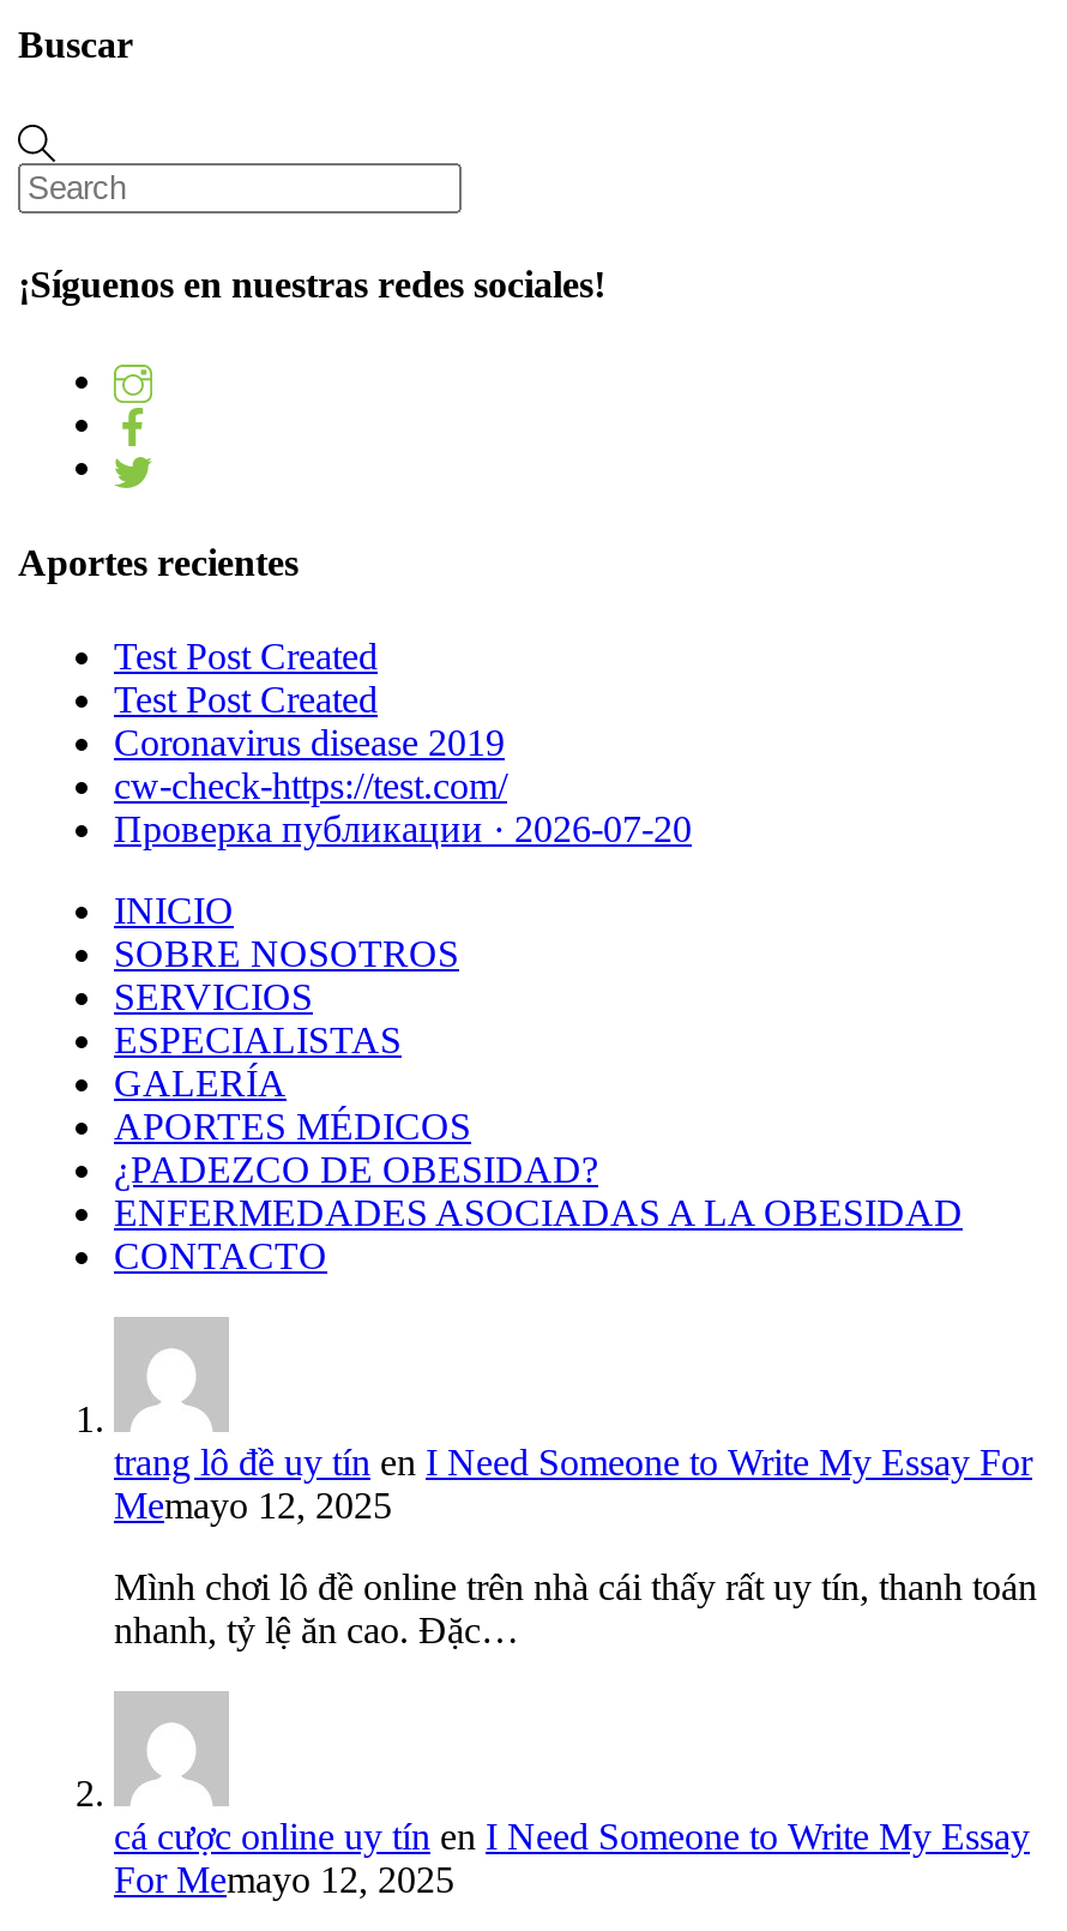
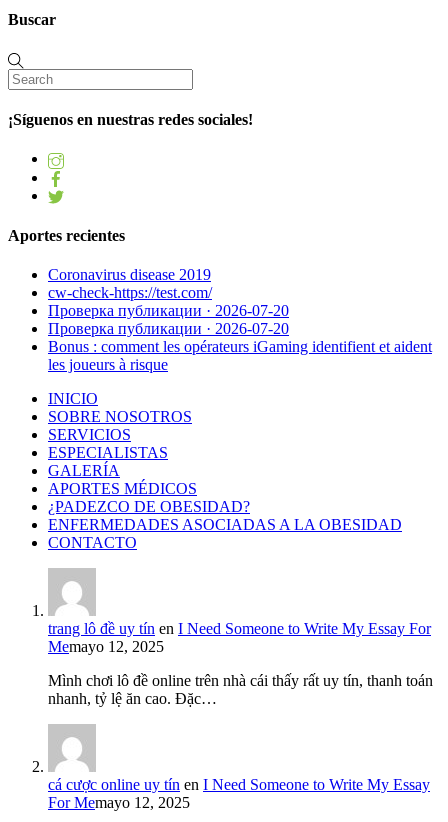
- Test Post Created
- Test Post Created

moved up: Coronavirus disease 2019 | cw-check-https://test.com/ | Проверка публикации · 2026-07-20

+ Проверка публикации · 2026-07-20
+ Bonus : comment les opérateurs iGaming identifient et aident
+ les joueurs à risque
